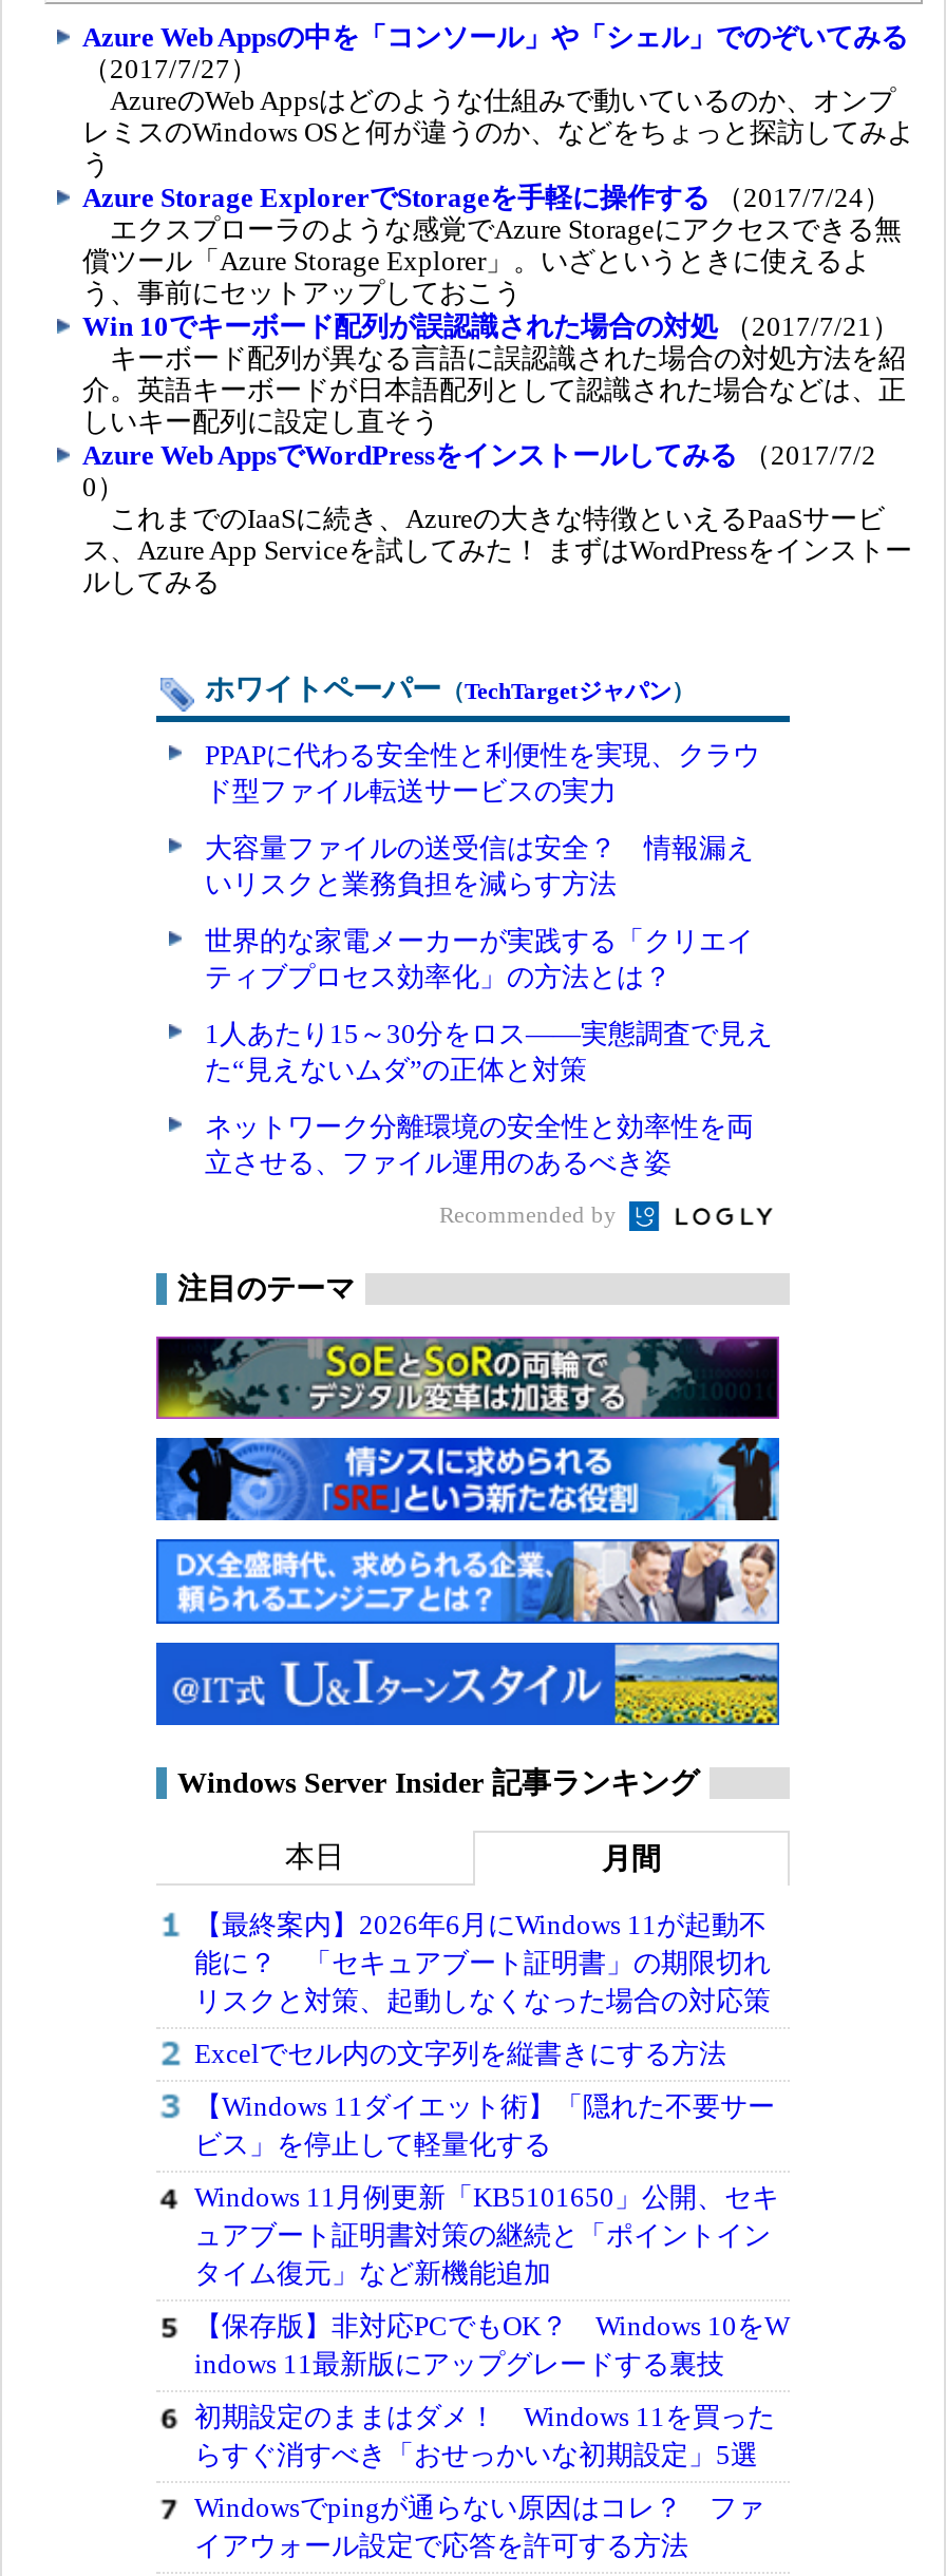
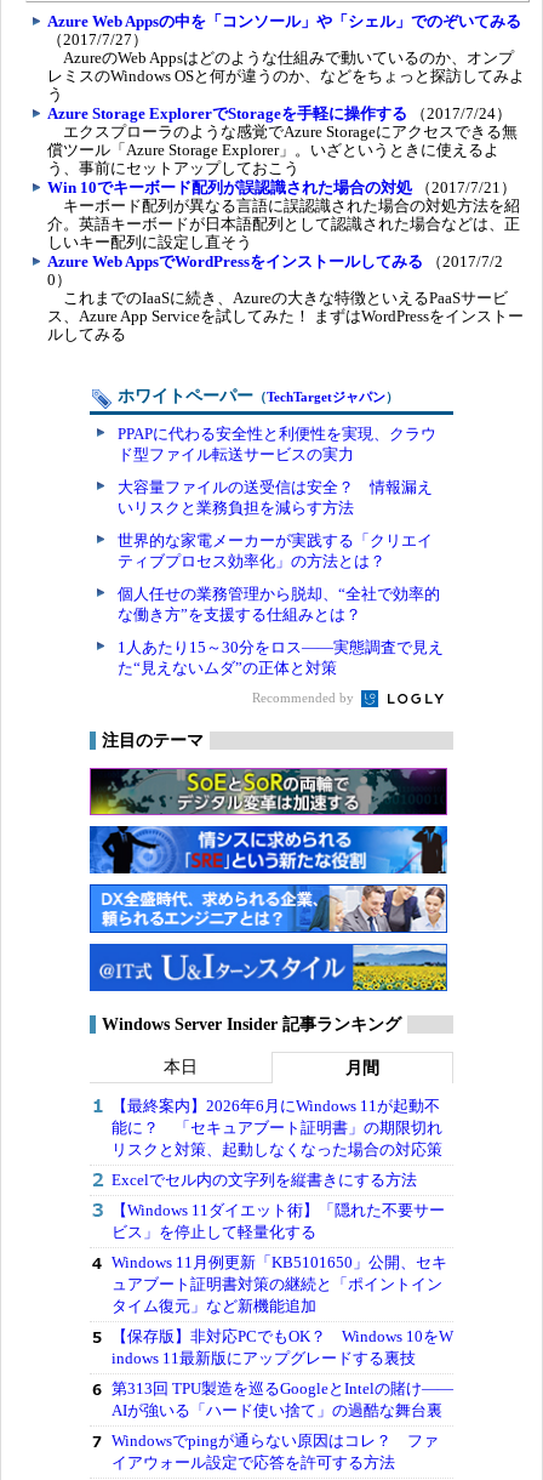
+ 個人任せの業務管理から脱却、“全社で効率的
+ な働き方”を支援する仕組みとは？

moved down: 1人あたり15～30分をロス――実態調査で見え | た“見えないムダ”の正体と対策

- ネットワーク分離環境の安全性と効率性を両
- 立させる、ファイル運用のあるべき姿

- 初期設定のままはダメ！ Windows 11を買った
- らすぐ消すべき「おせっかいな初期設定」5選
+ 第313回 TPU製造を巡るGoogleとIntelの賭け――
+ AIが強いる「ハード使い捨て」の過酷な舞台裏
